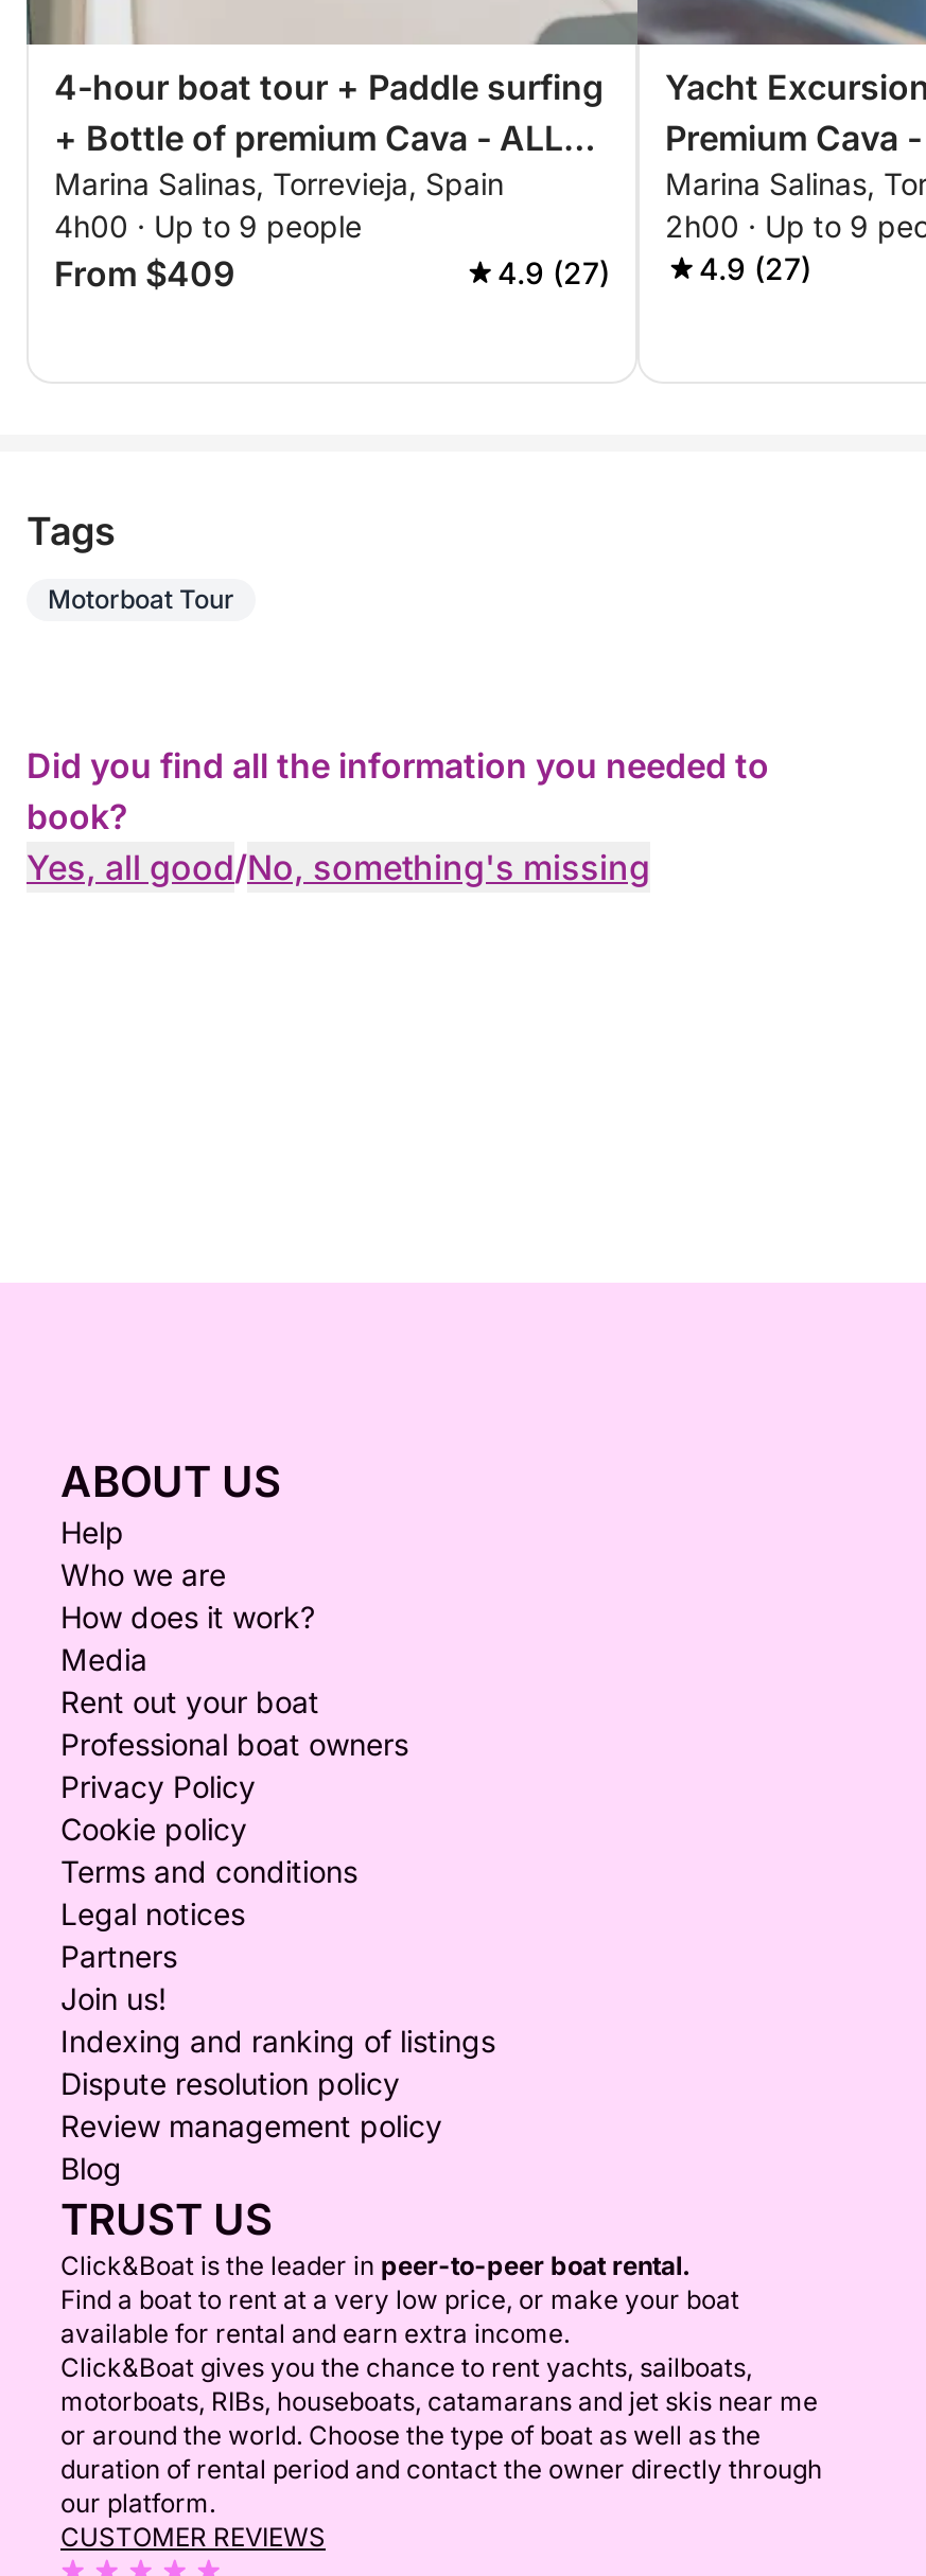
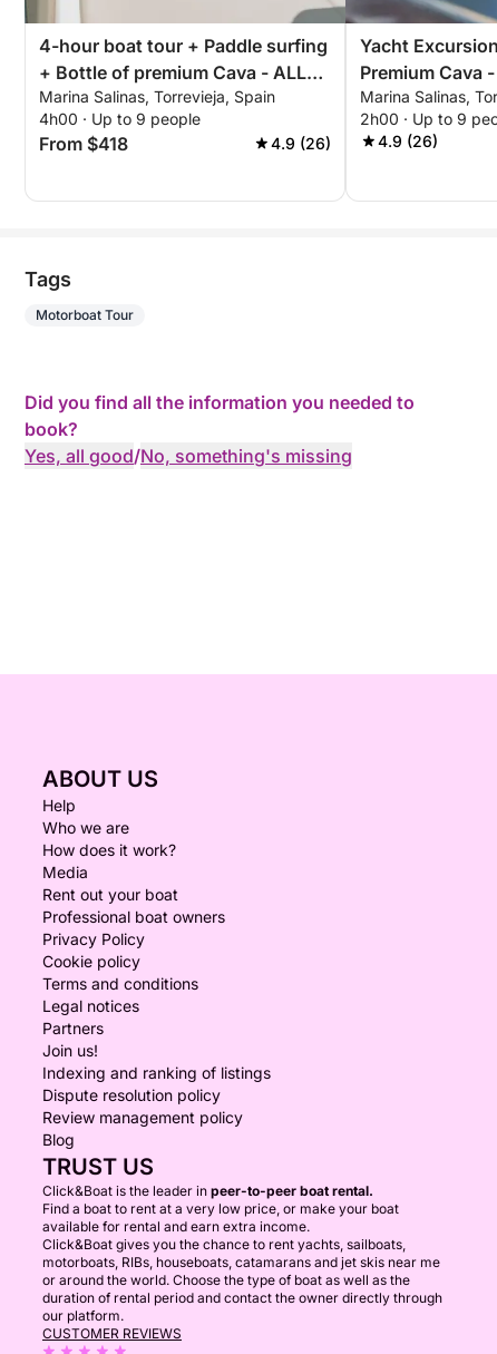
- From $409
+ From $418

- 4.9 (27)
+ 4.9 (26)

- 4.9 (27)
+ 4.9 (26)
